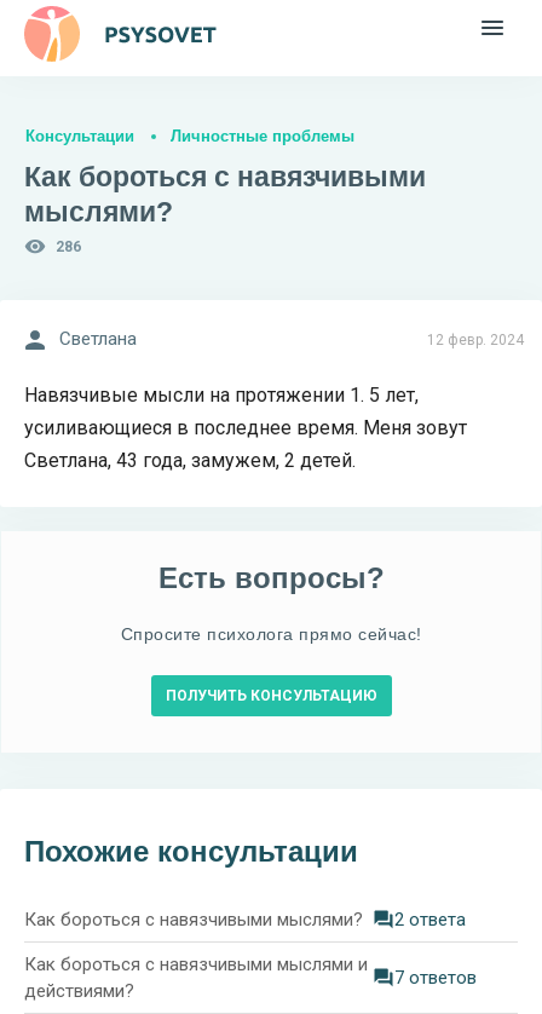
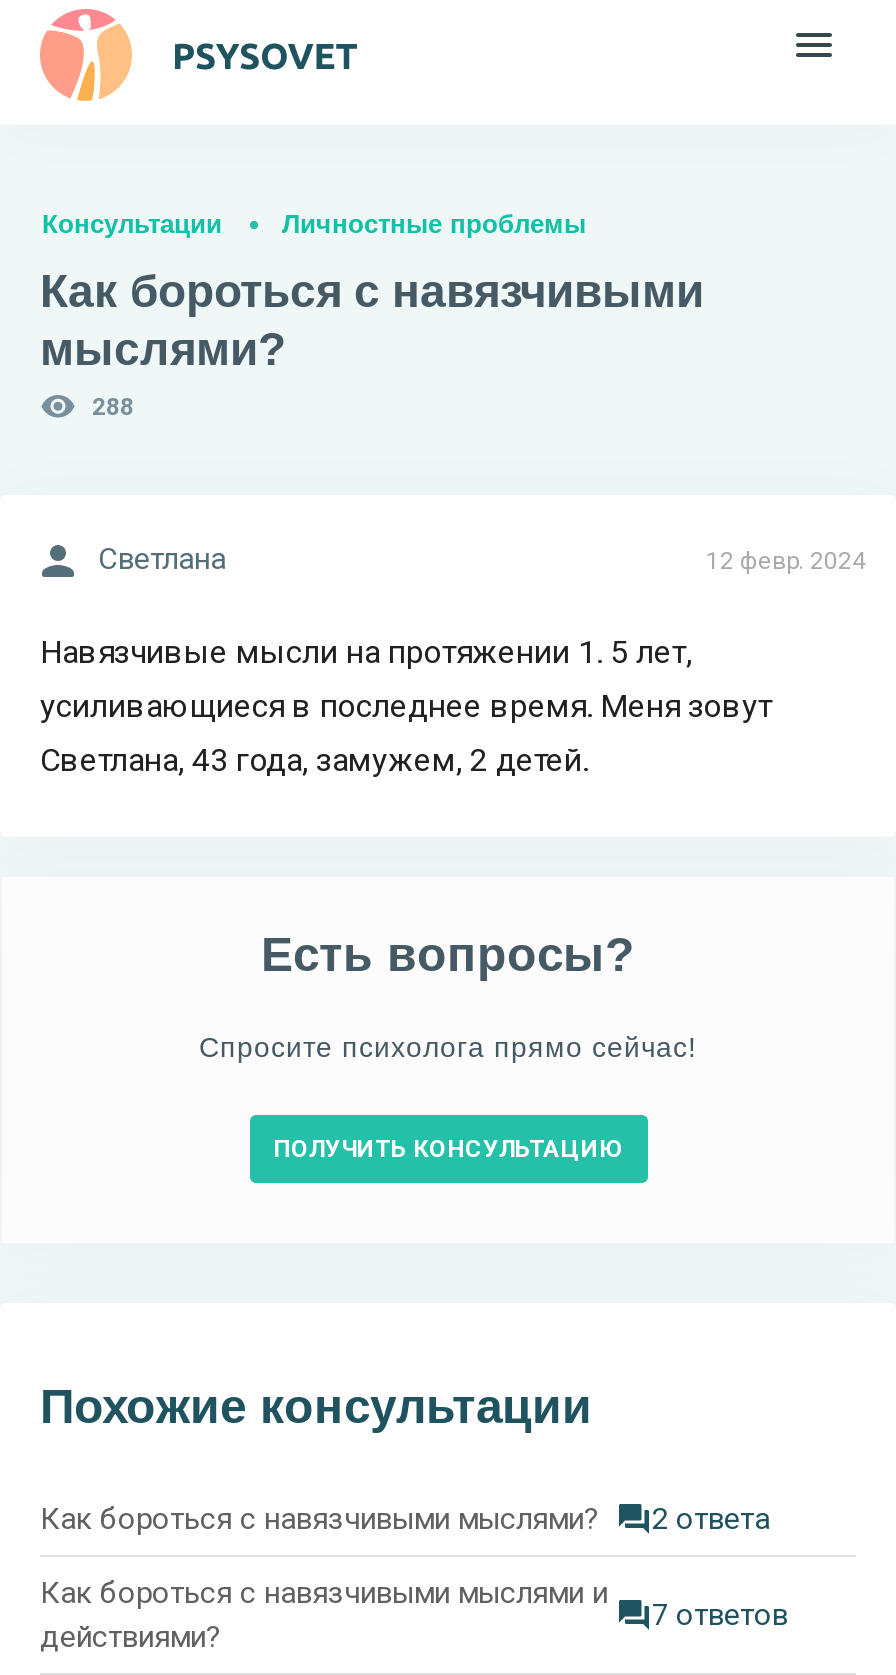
- 286
+ 288
